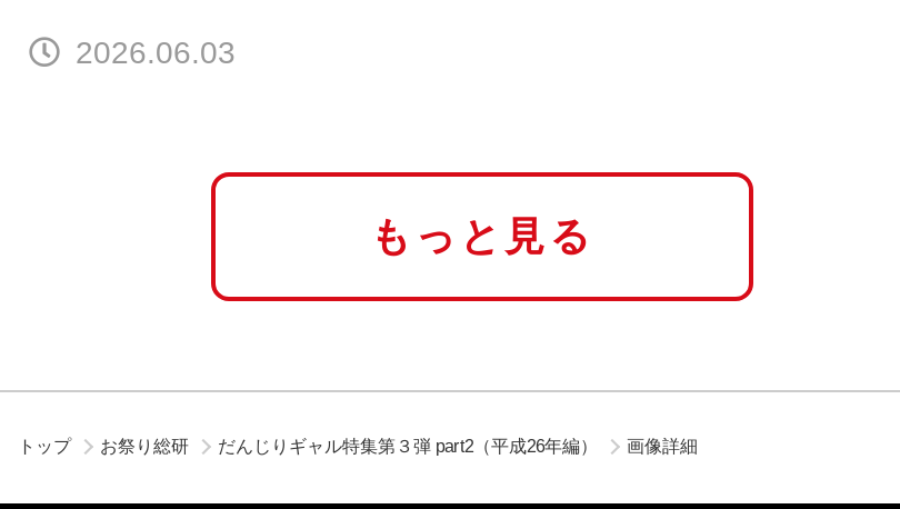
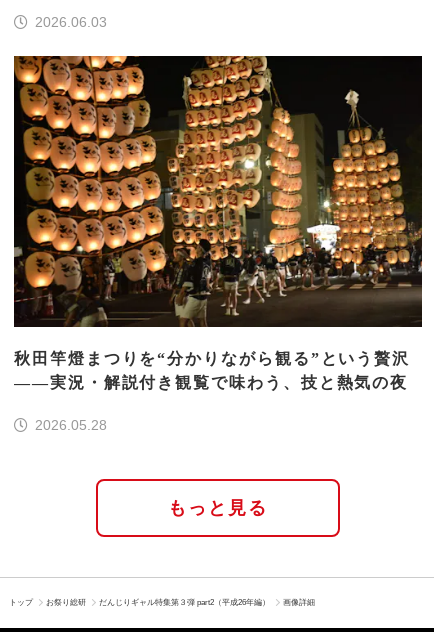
+ [image]
+ 秋田竿燈まつりを“分かりながら観る”という贅沢
+ ――実況・解説付き観覧で味わう、技と熱気の夜
+ 2026.05.28
